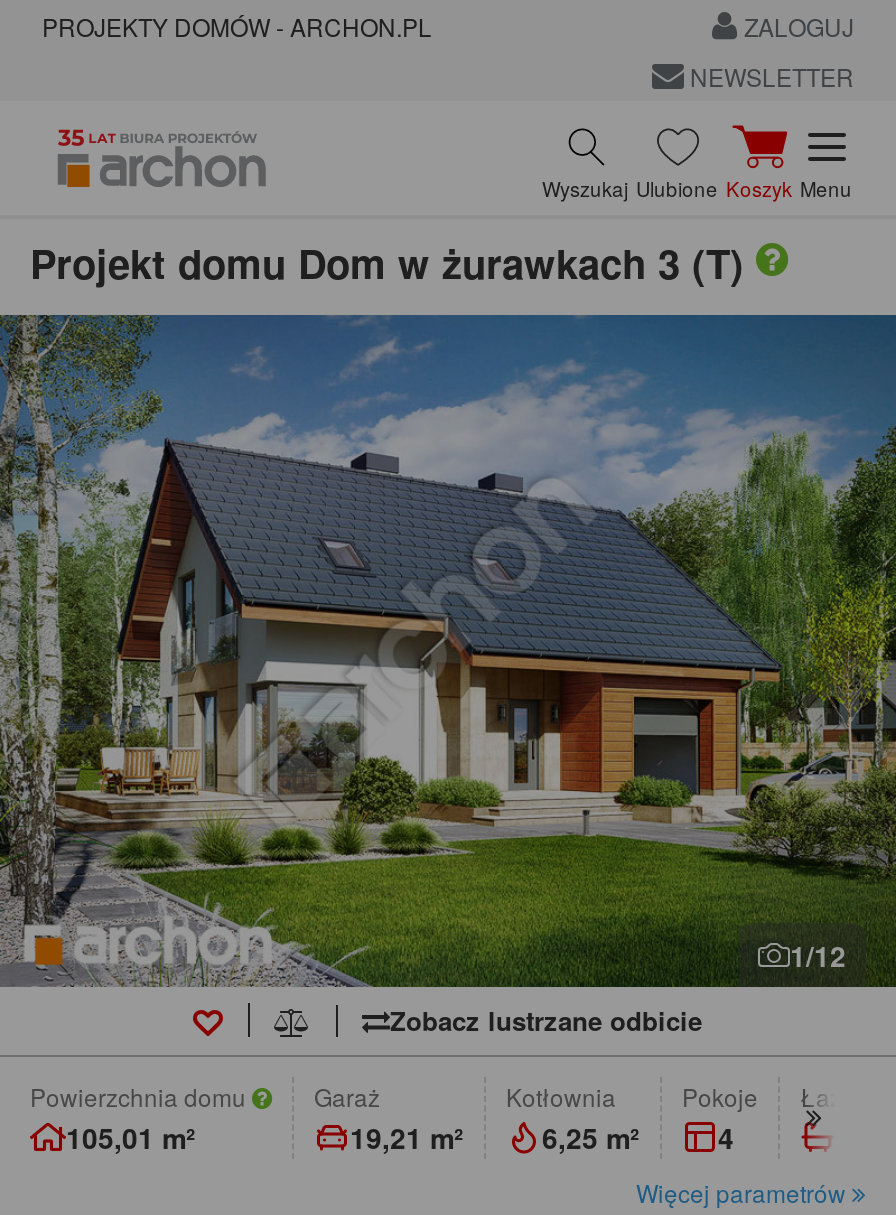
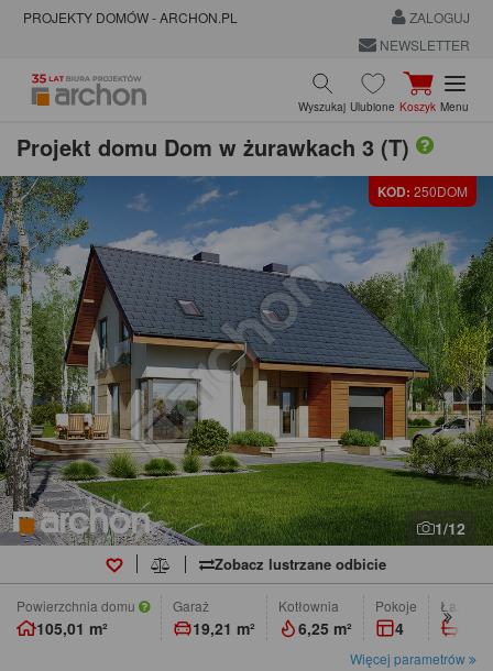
+ KOD: 250DOM
